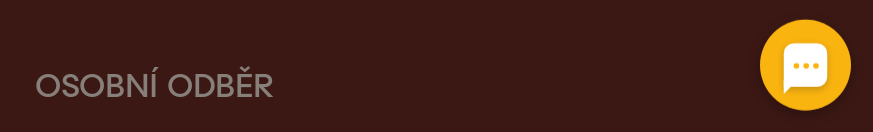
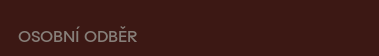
- [image]
